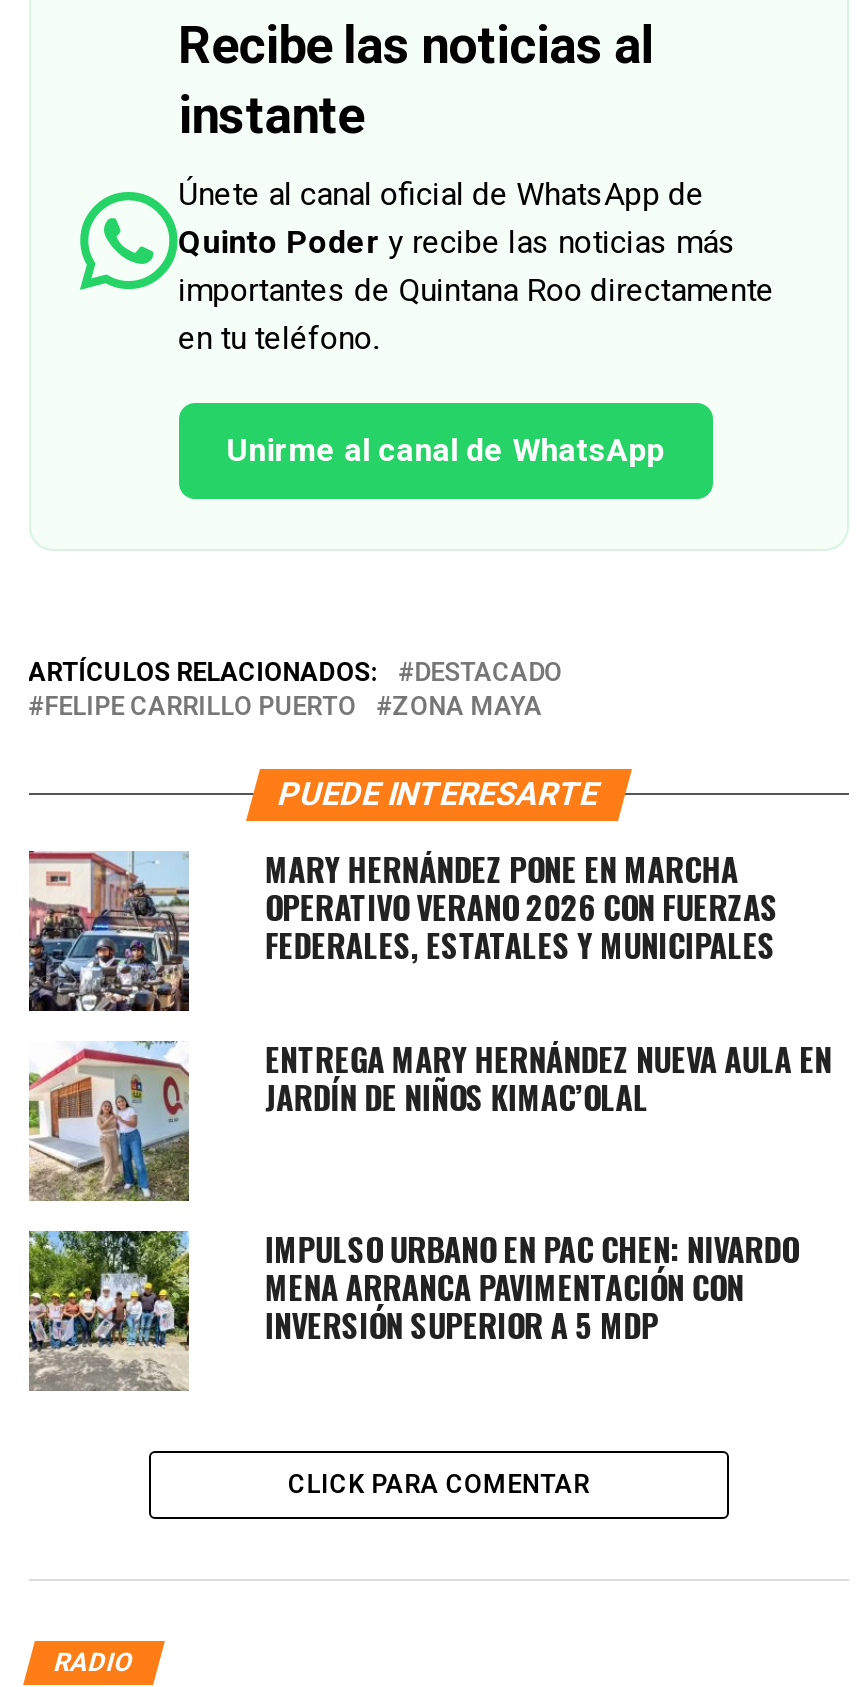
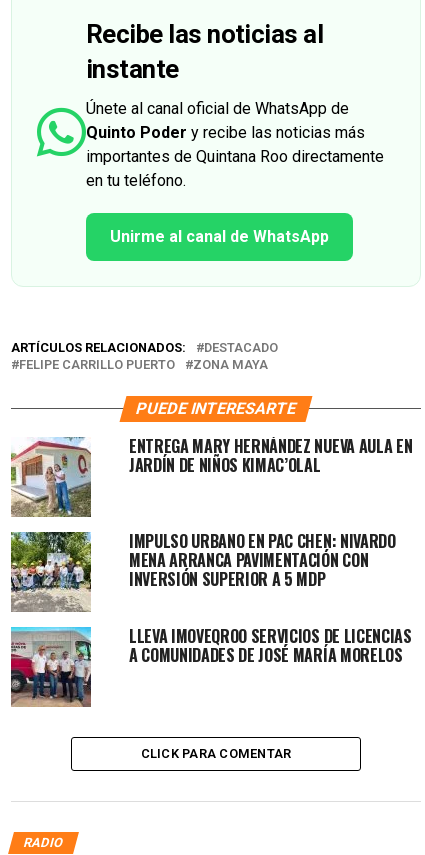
- [image]
- MARY HERNÁNDEZ PONE EN MARCHA
- OPERATIVO VERANO 2026 CON FUERZAS
- FEDERALES, ESTATALES Y MUNICIPALES

moved up: [image] | ENTREGA MARY HERNÁNDEZ NUEVA AULA EN | JARDÍN DE NIÑOS KIMAC’OLAL | IMPULSO URBANO EN PAC CHEN: NIVARDO | MENA ARRANCA PAVIMENTACIÓN CON | INVERSIÓN SUPERIOR A 5 MDP

+ [image]
+ LLEVA IMOVEQROO SERVICIOS DE LICENCIAS
+ A COMUNIDADES DE JOSÉ MARÍA MORELOS
